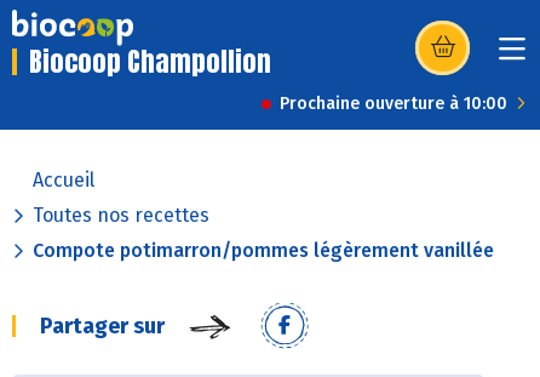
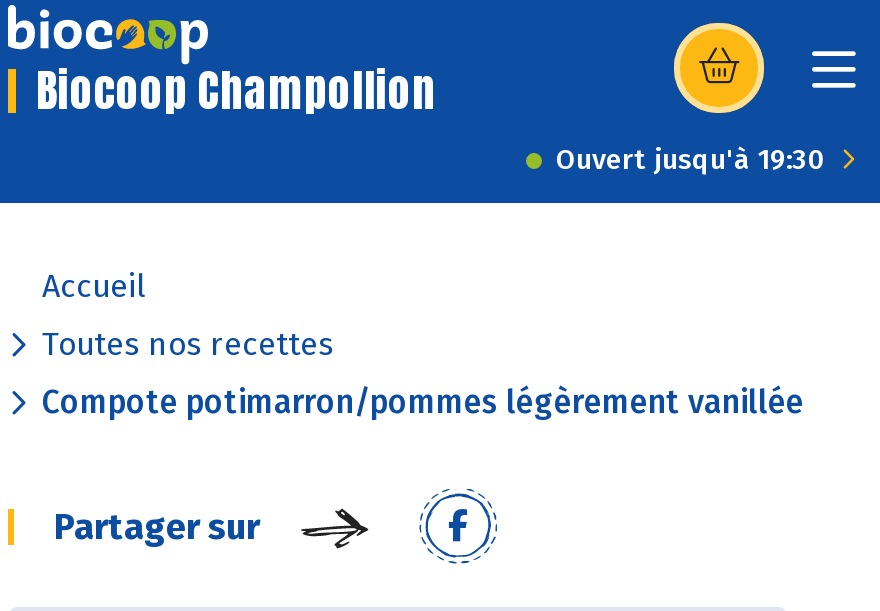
- Prochaine ouverture à 10:00
+ Ouvert jusqu'à 19:30
